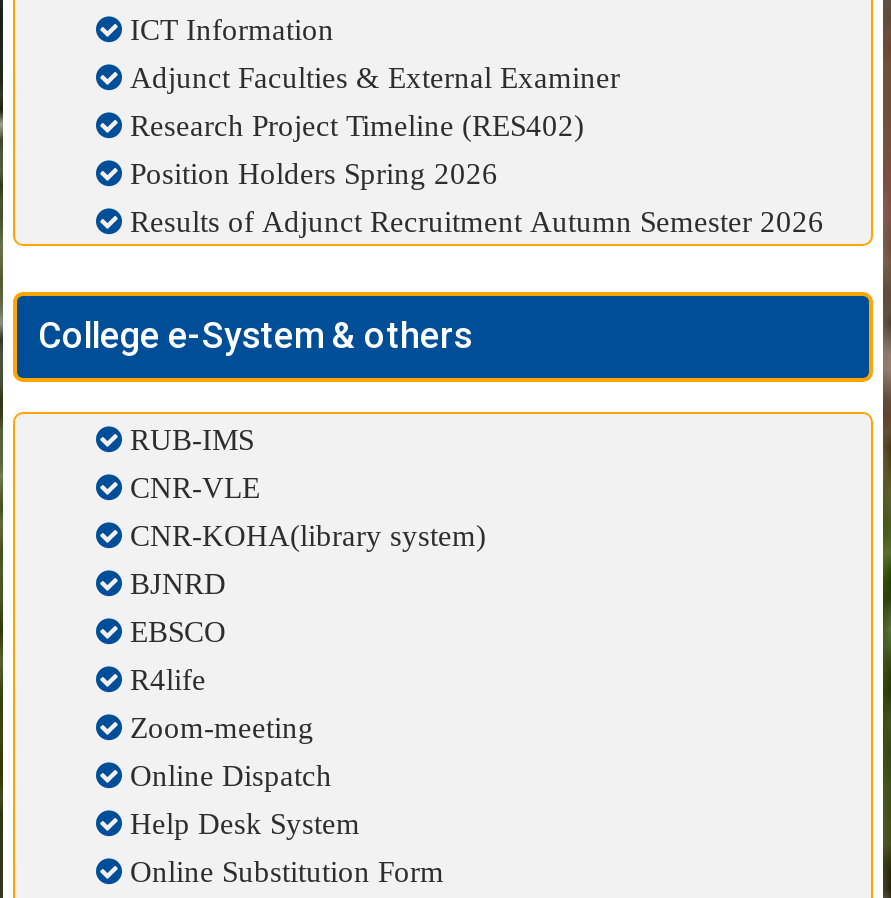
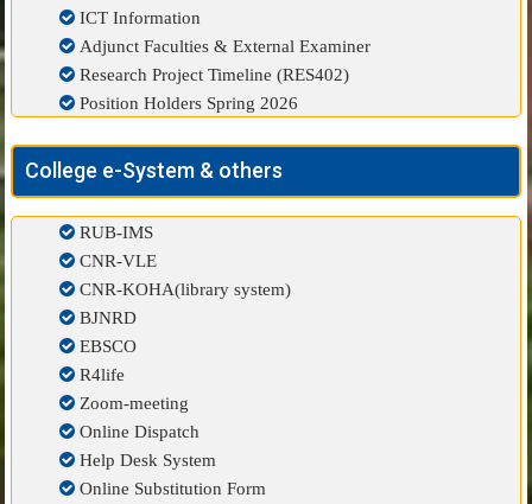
- Results of Adjunct Recruitment Autumn Semester 2026
